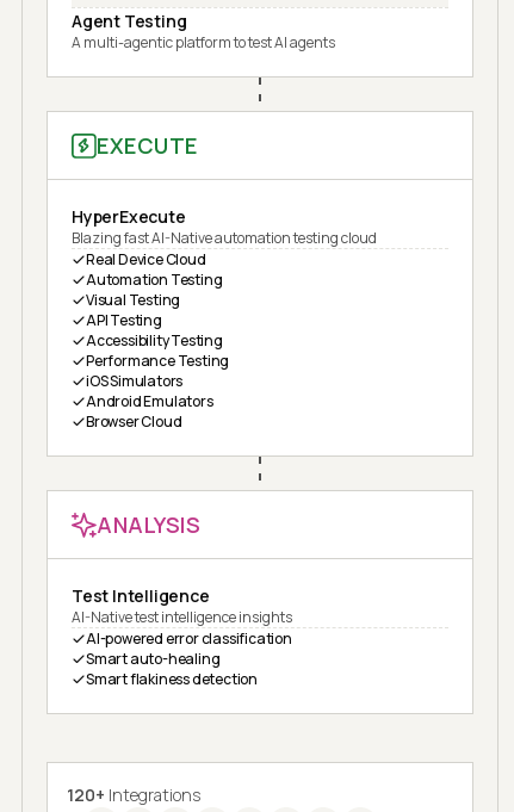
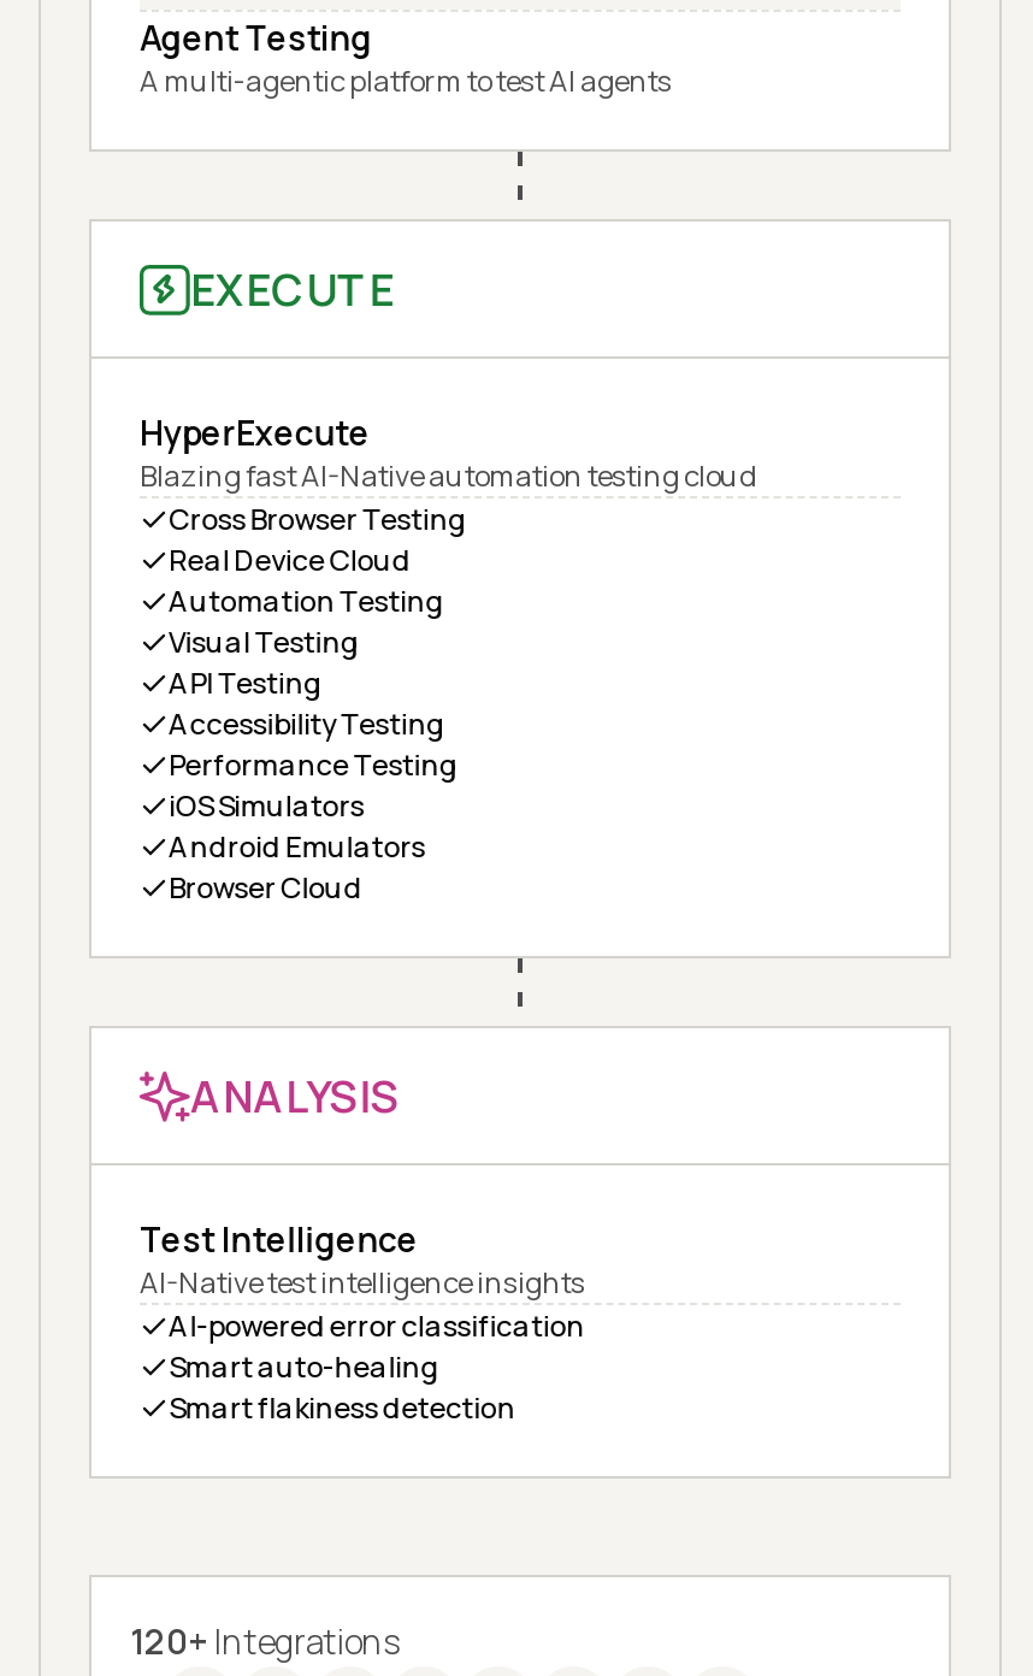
+ Cross Browser Testing
